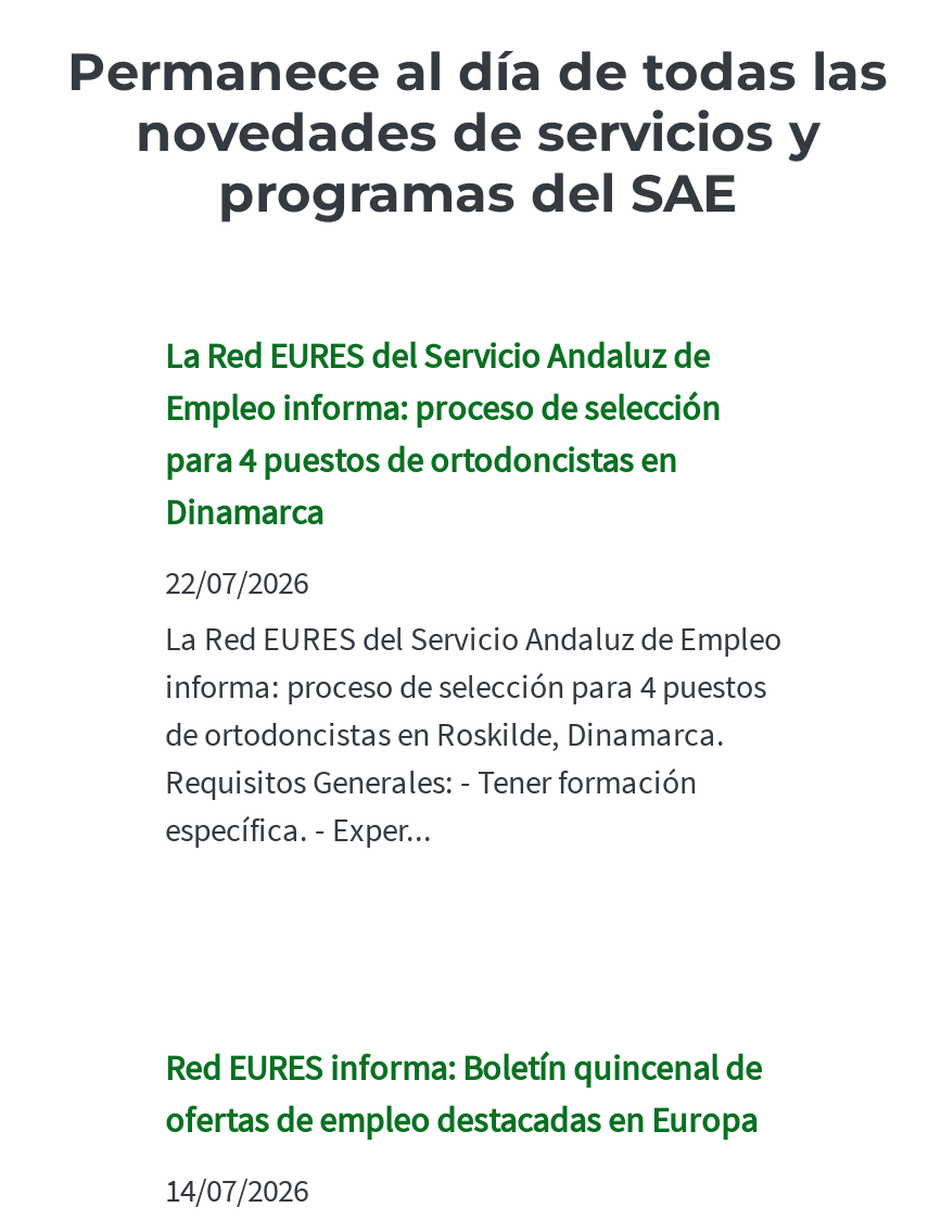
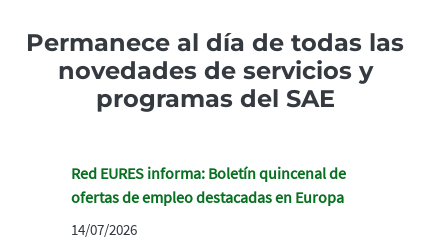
- La Red EURES del Servicio Andaluz de
- Empleo informa: proceso de selección
- para 4 puestos de ortodoncistas en
- Dinamarca
- 22/07/2026
- La Red EURES del Servicio Andaluz de Empleo
- informa: proceso de selección para 4 puestos
- de ortodoncistas en Roskilde, Dinamarca.
- Requisitos Generales: - Tener formación
- específica. - Exper...
